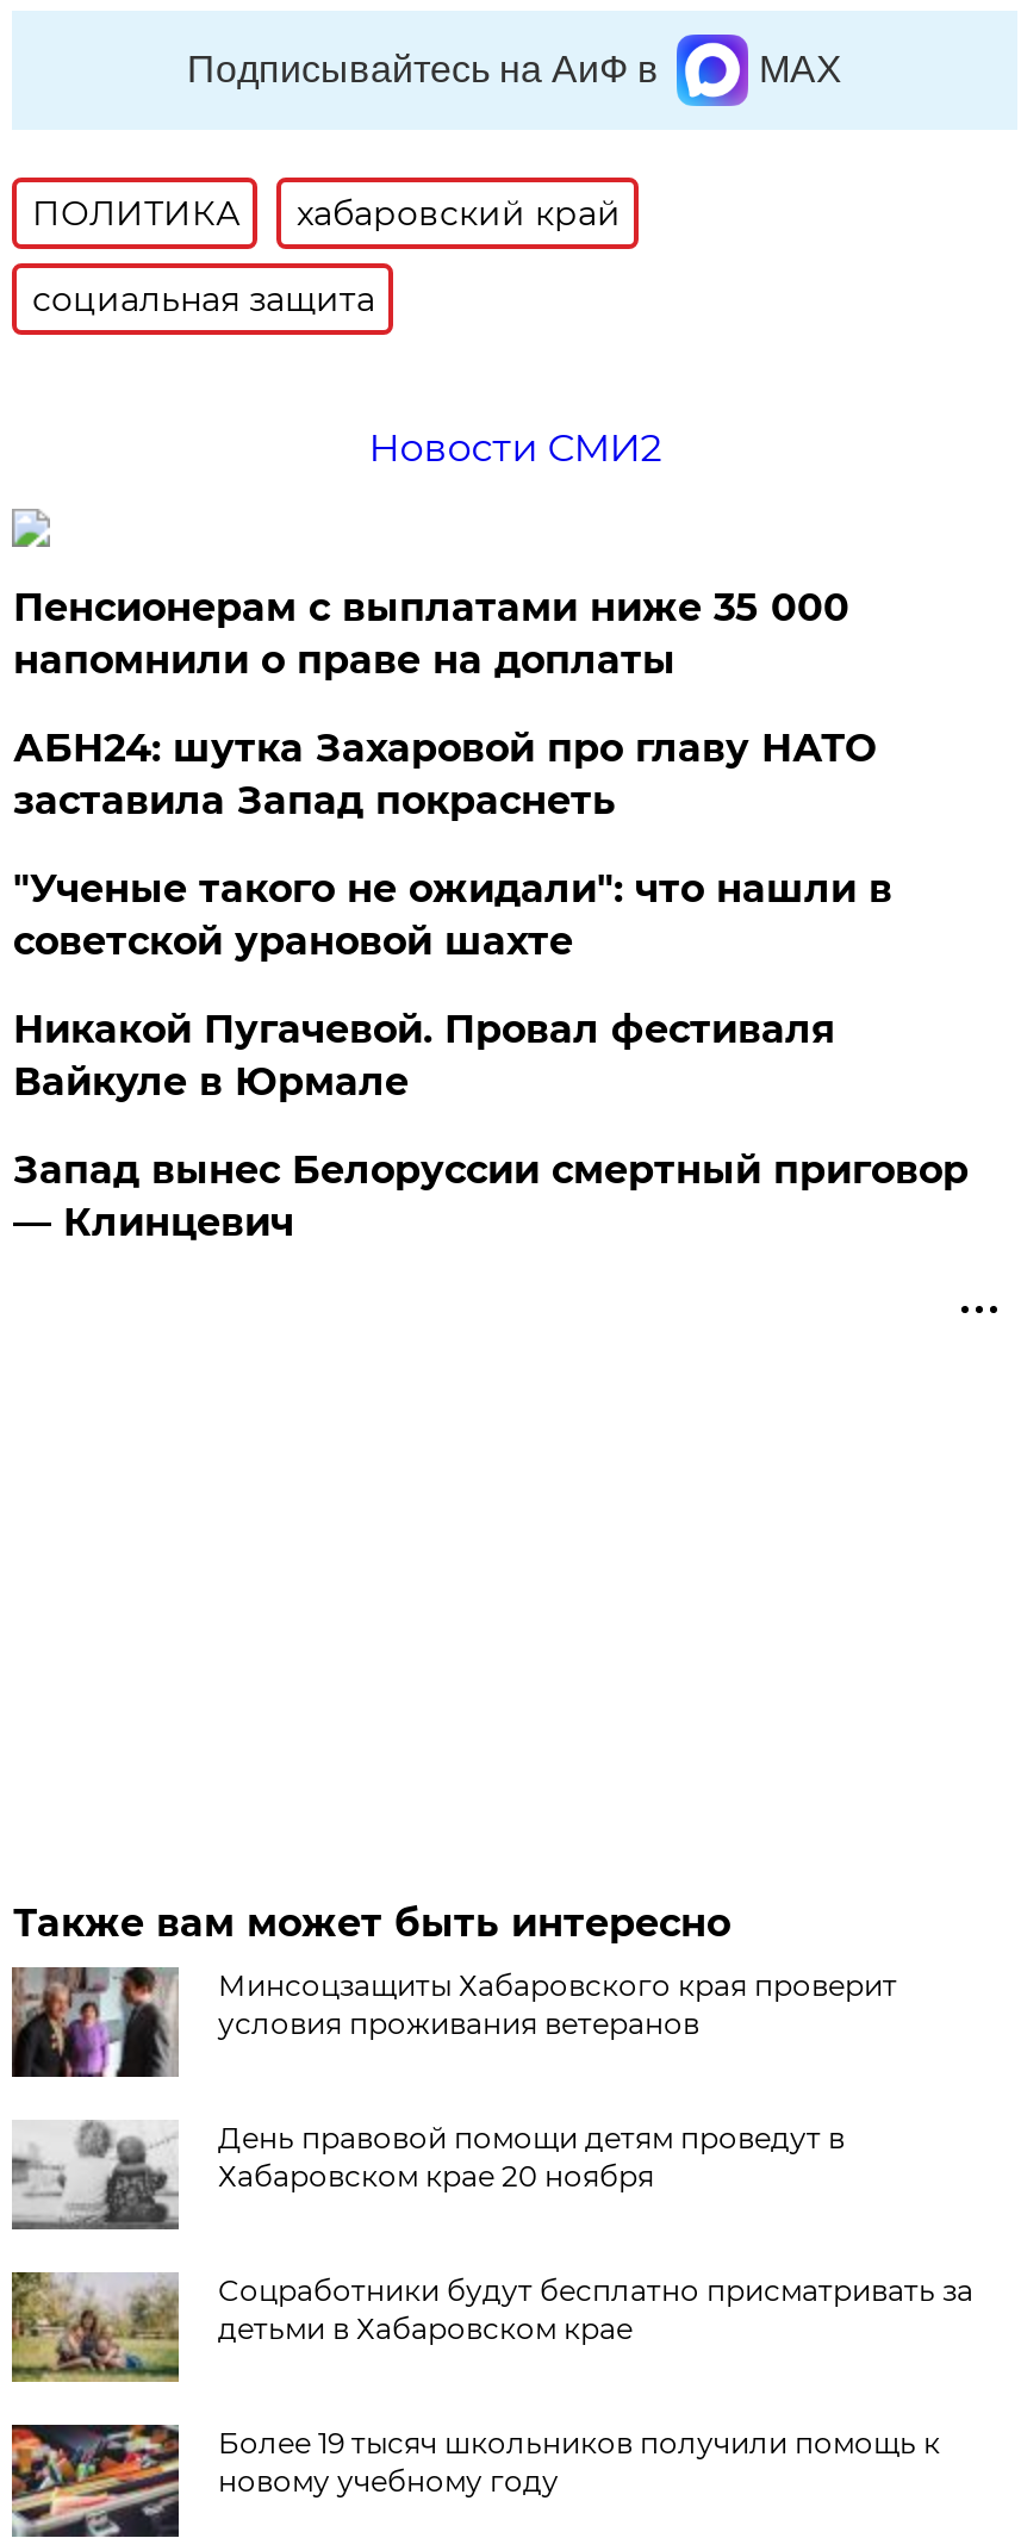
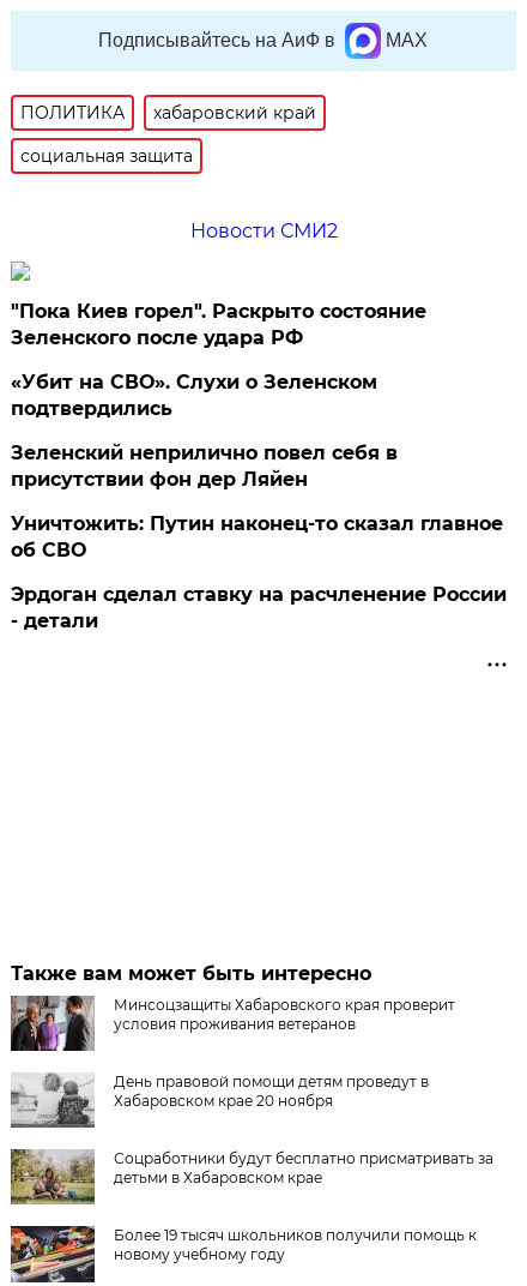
- Пенсионерам с выплатами ниже 35 000
- напомнили о праве на доплаты
+ "Пока Киев горел". Раскрыто состояние
+ Зеленского после удара РФ

- АБН24: шутка Захаровой про главу НАТО
- заставила Запад покраснеть
+ «Убит на СВО». Слухи о Зеленском
+ подтвердились

- "Ученые такого не ожидали": что нашли в
- советской урановой шахте
+ Зеленский неприлично повел cебя в
+ присутствии фон дер Ляйен

- Никакой Пугачевой. Провал фестиваля
- Вайкуле в Юрмале
+ Уничтожить: Путин наконец-то сказал главное
+ об СВО

- Запад вынес Белоруссии смертный приговор
- — Клинцевич
+ Эрдоган сделал ставку на расчленение России
+ - детали
